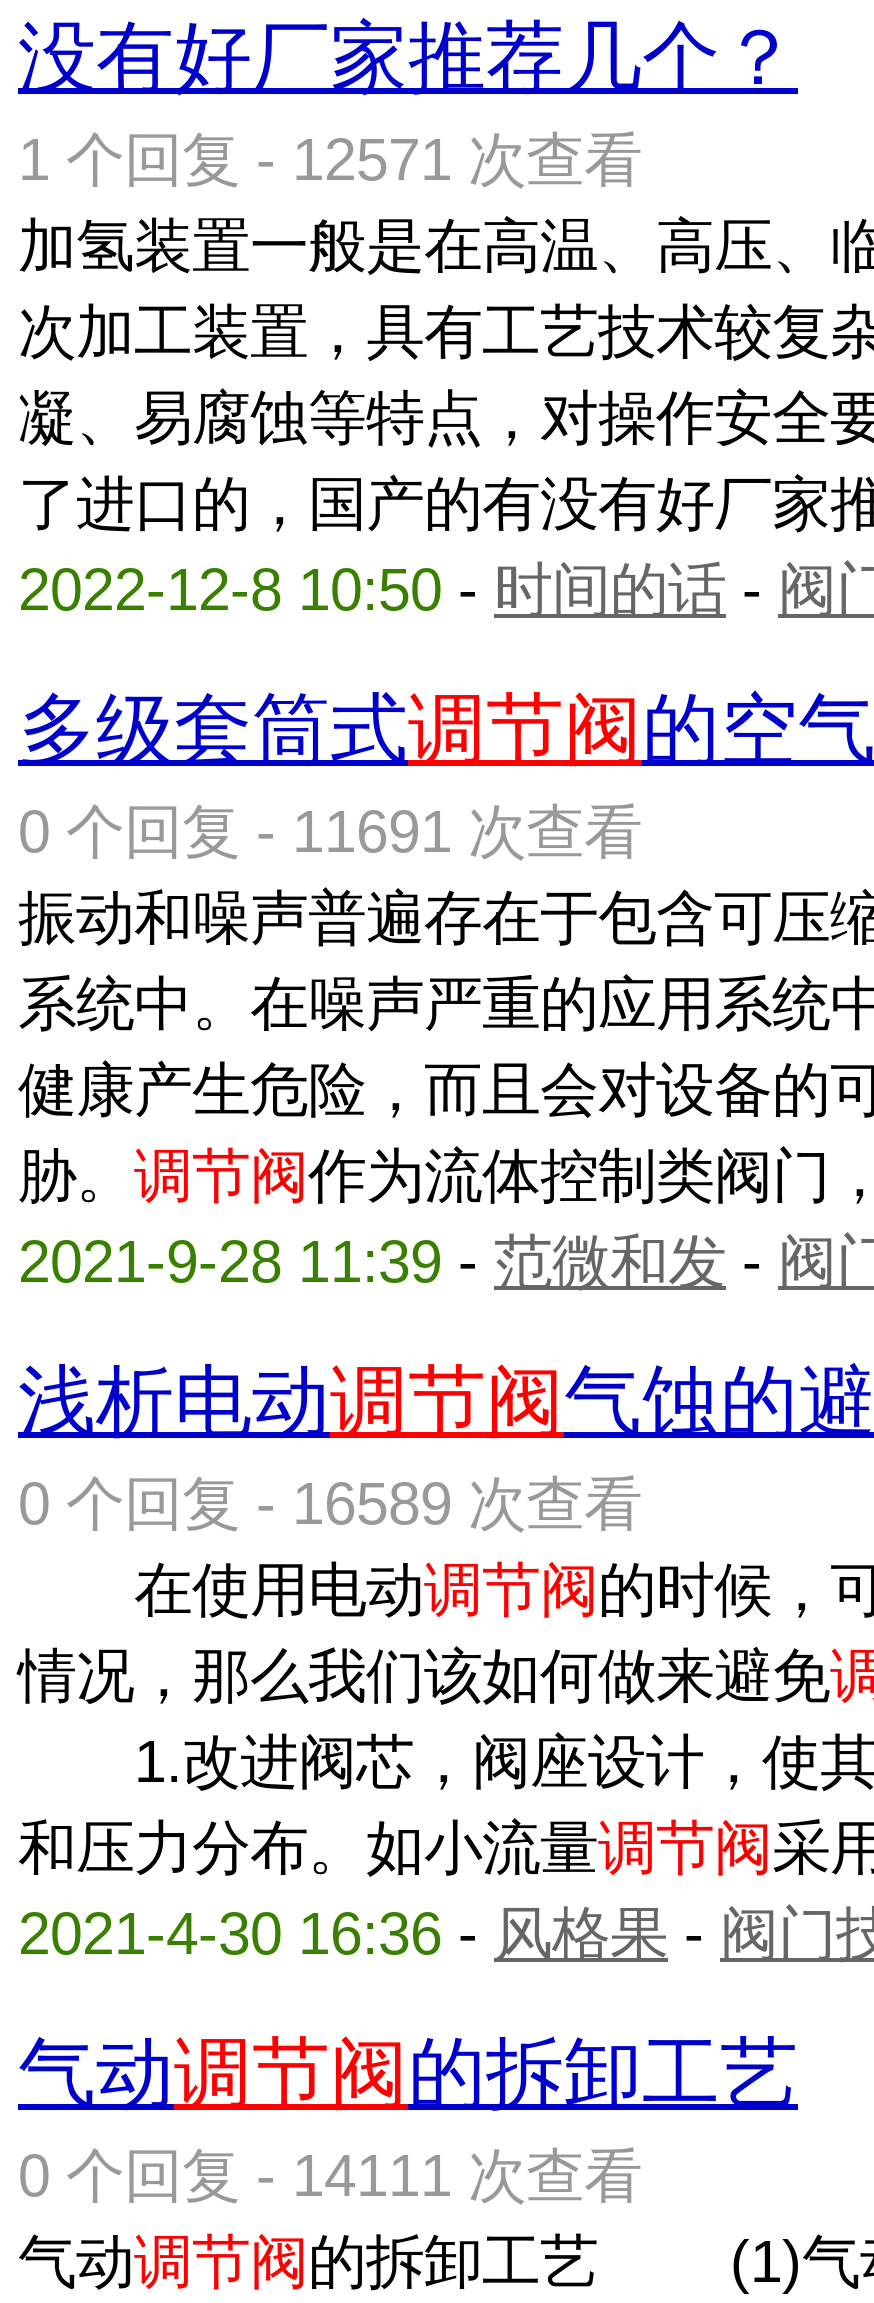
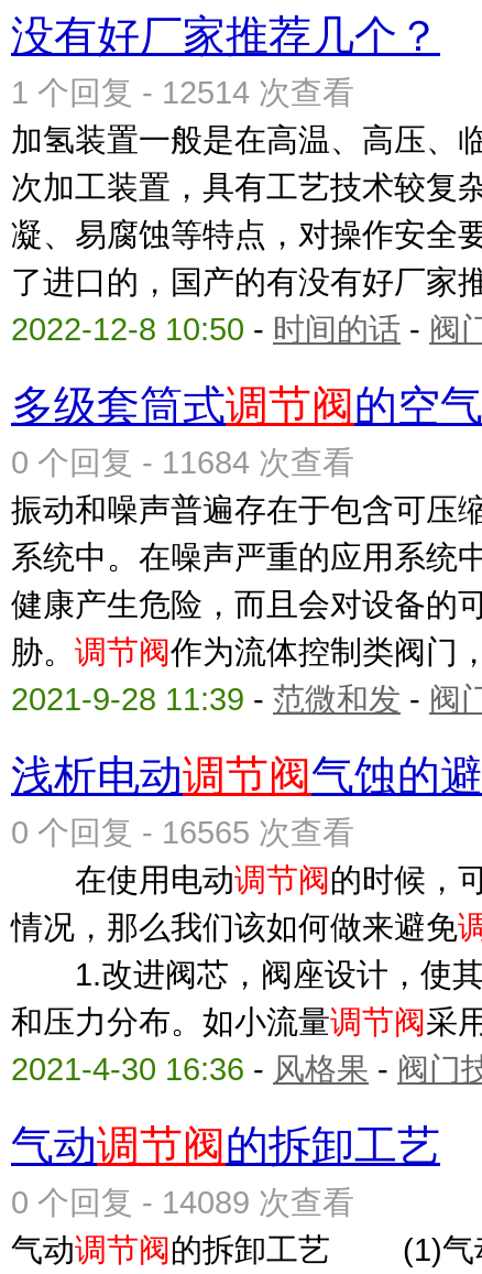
- 1 个回复 - 12571 次查看
+ 1 个回复 - 12514 次查看

- 0 个回复 - 11691 次查看
+ 0 个回复 - 11684 次查看

- 0 个回复 - 16589 次查看
+ 0 个回复 - 16565 次查看

- 0 个回复 - 14111 次查看
+ 0 个回复 - 14089 次查看
